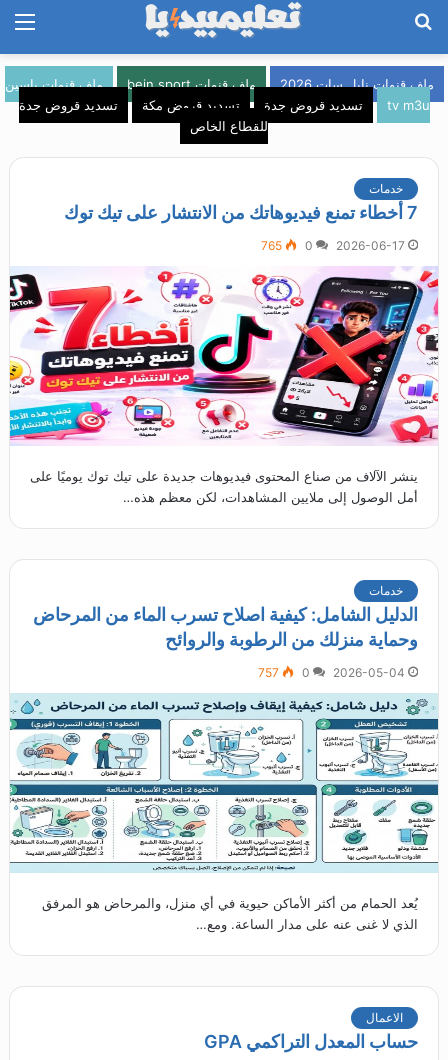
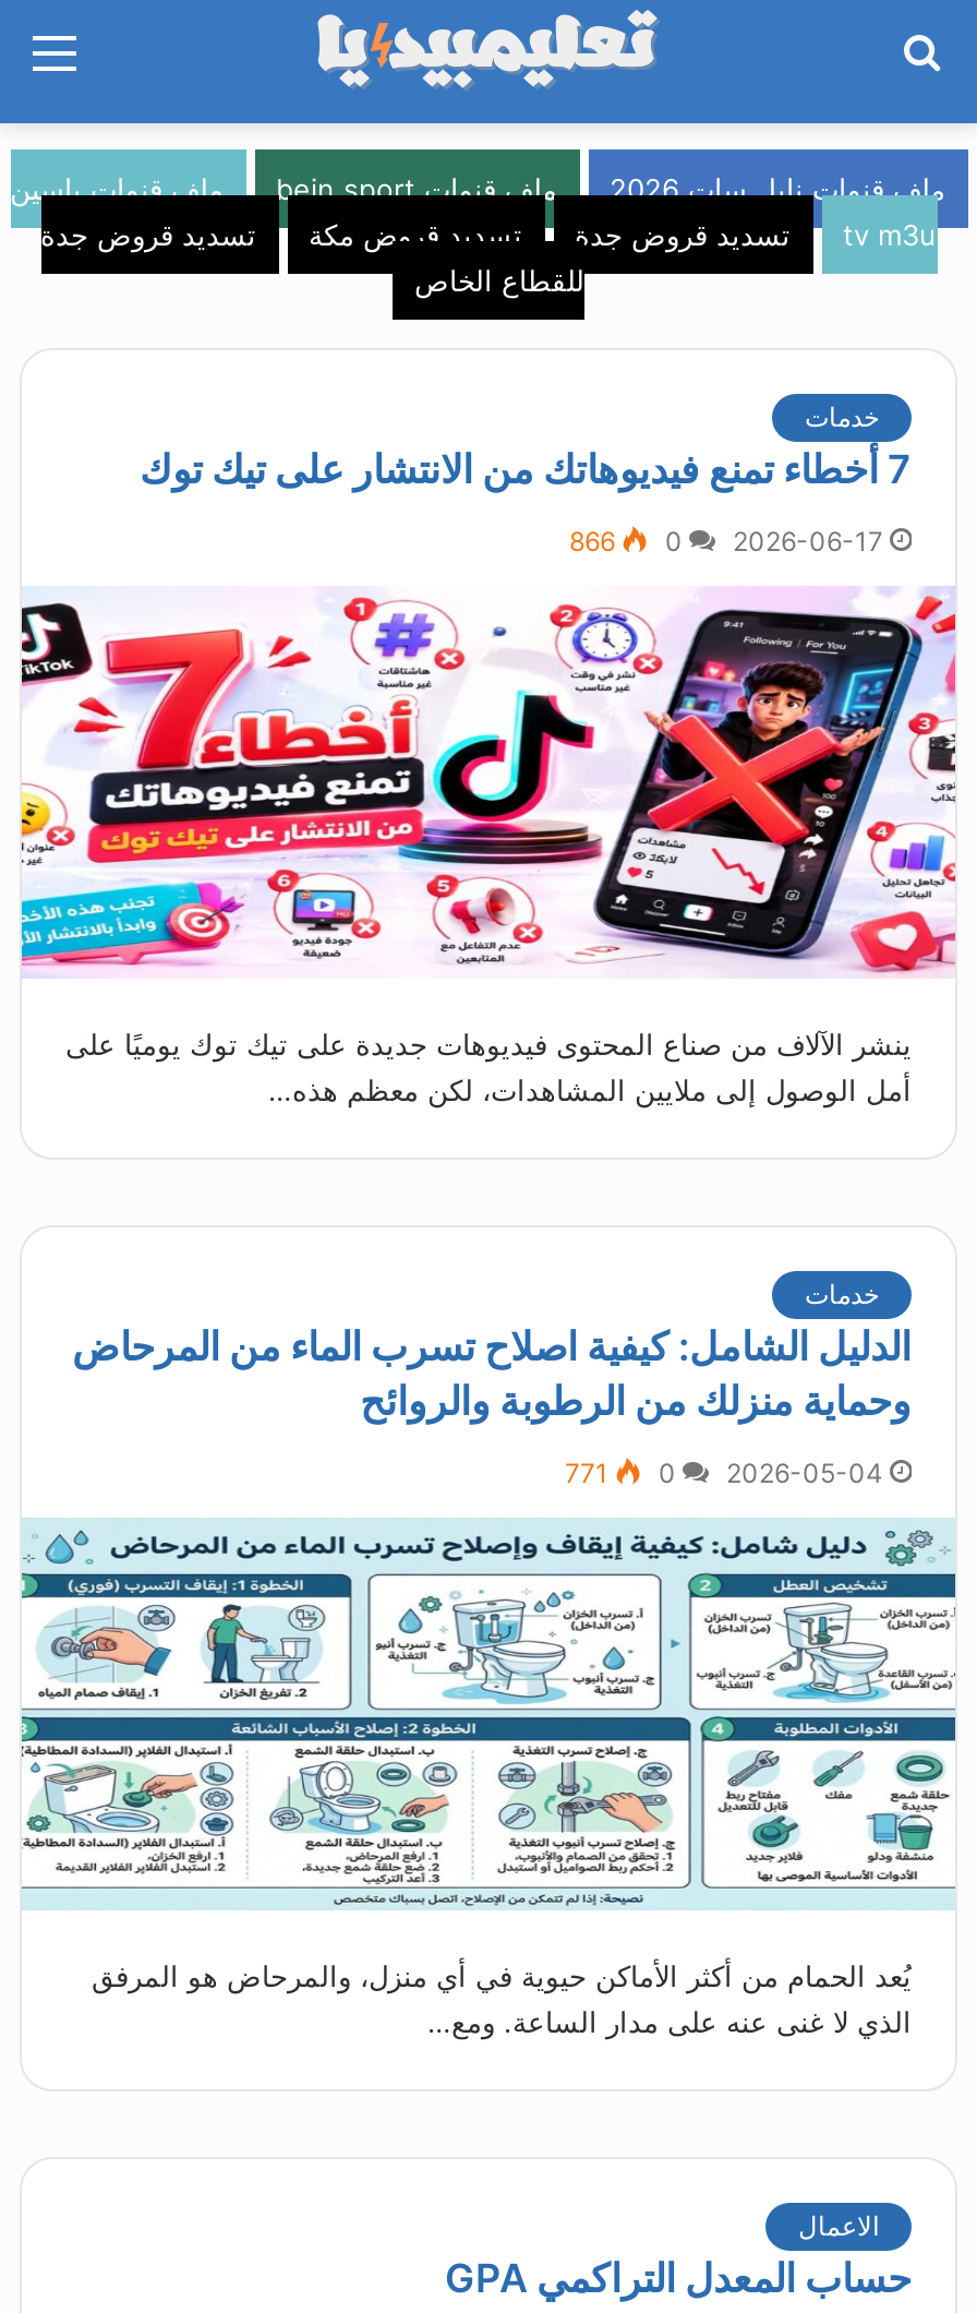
- 765 0 2026-06-17
+ 866 0 2026-06-17

- 757 0 2026-05-04
+ 771 0 2026-05-04
